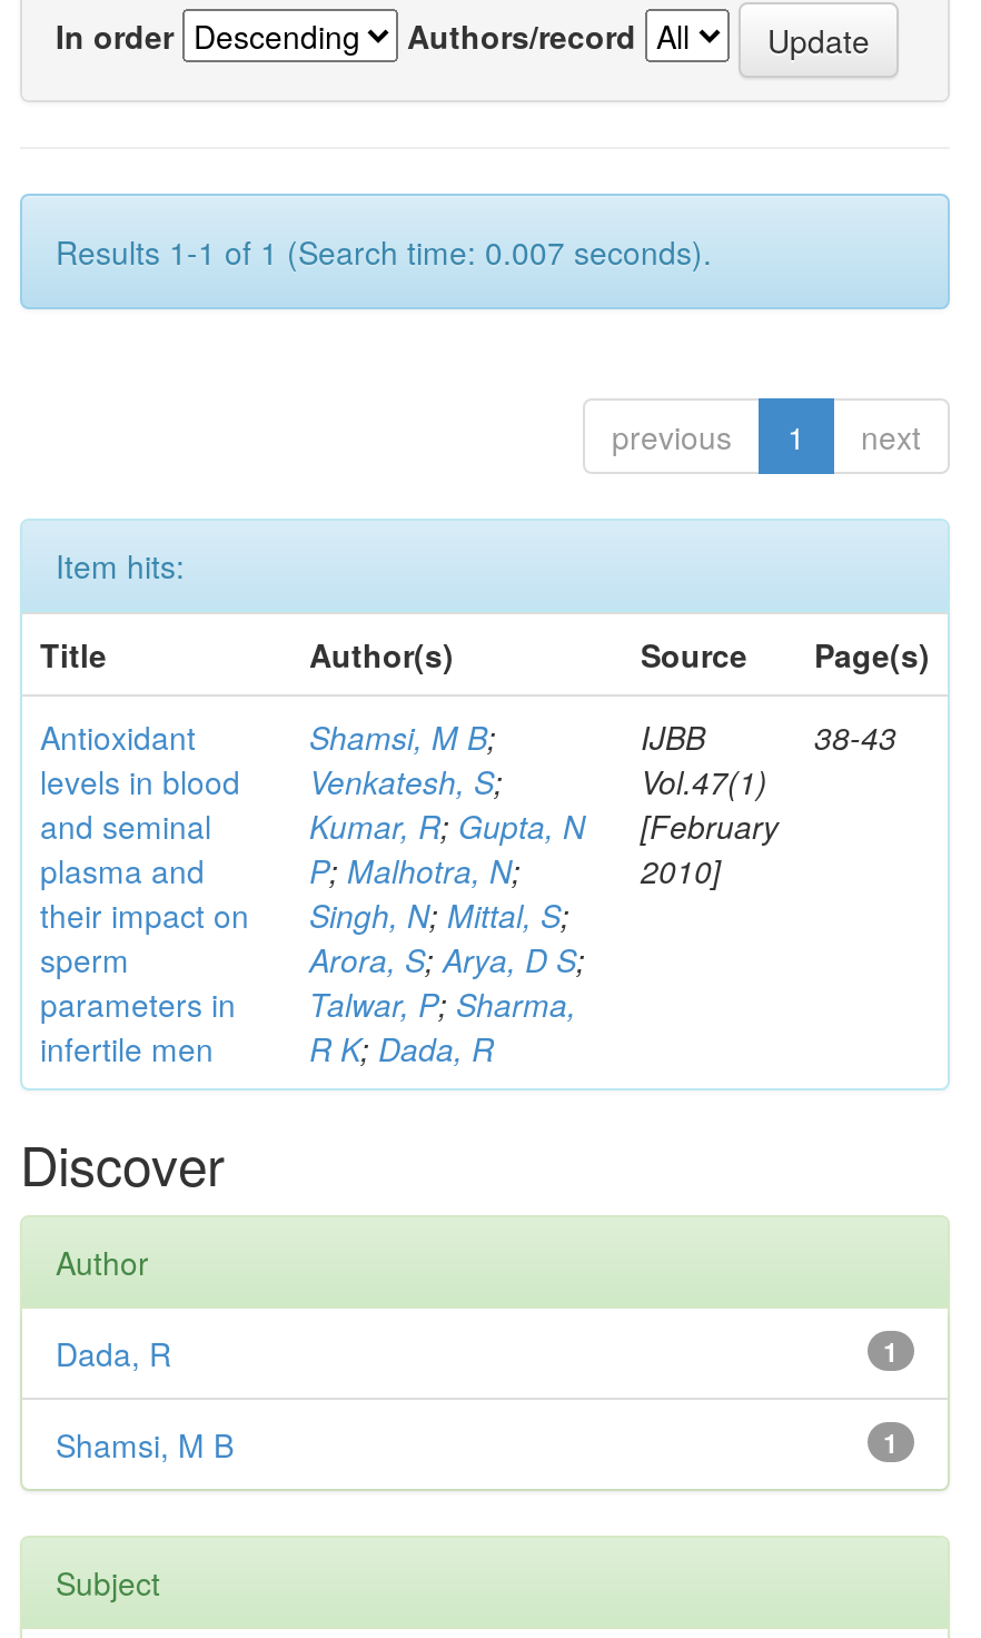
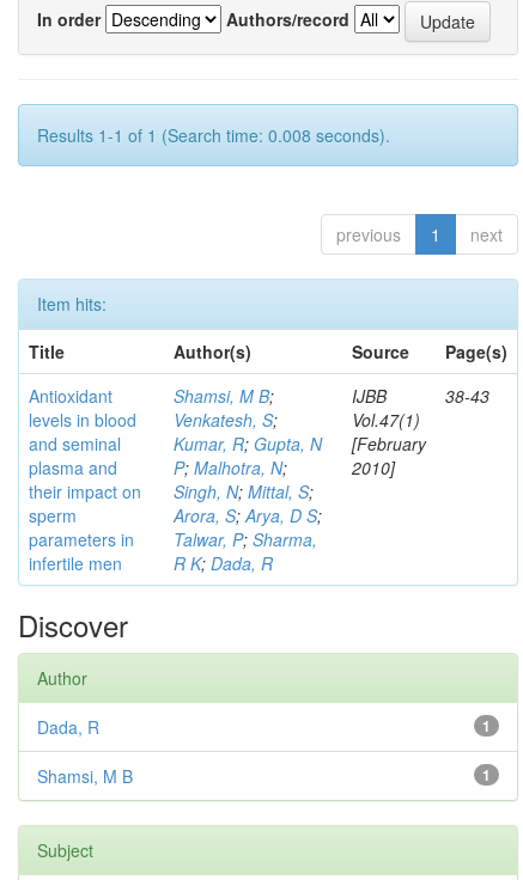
- Results 1-1 of 1 (Search time: 0.007 seconds).
+ Results 1-1 of 1 (Search time: 0.008 seconds).
